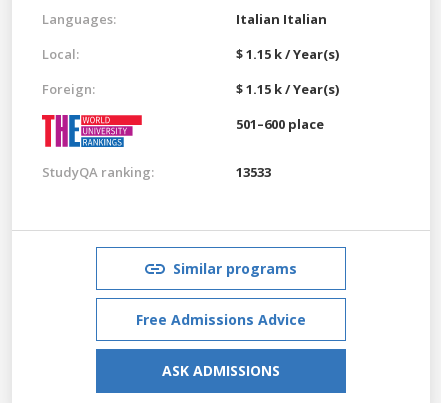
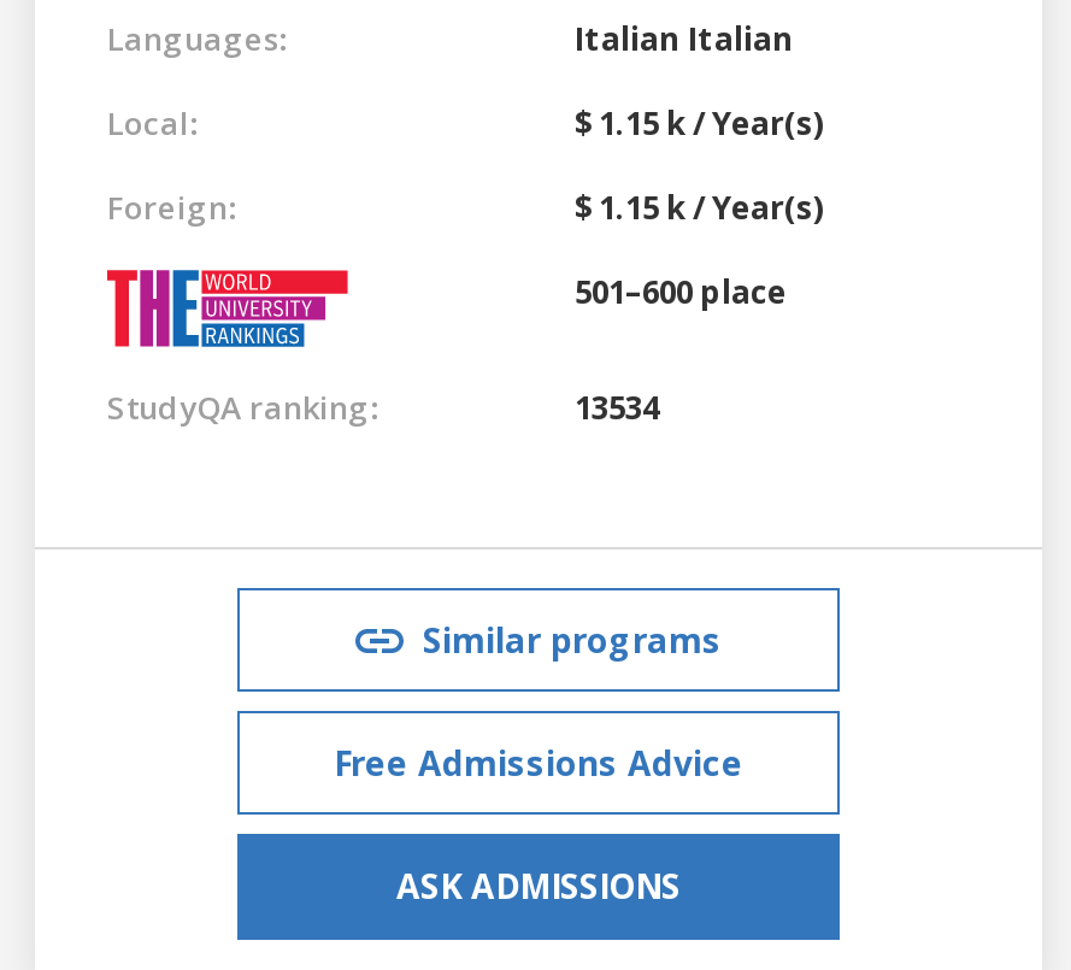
- 13533
+ 13534
